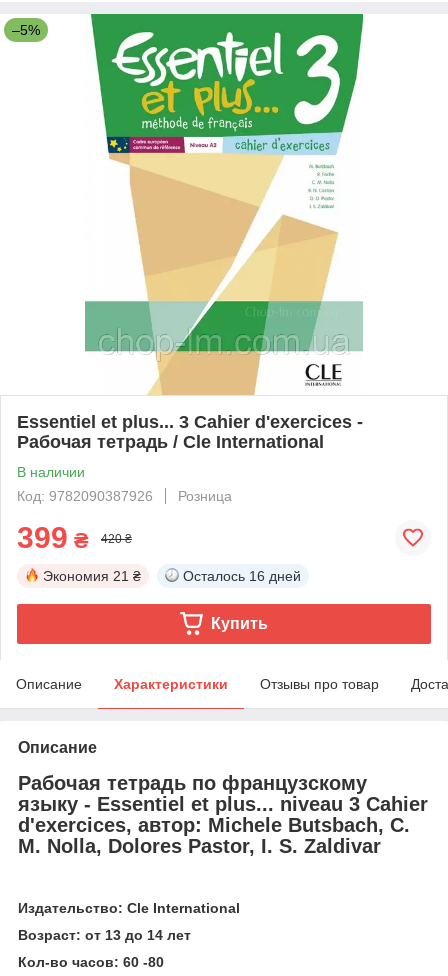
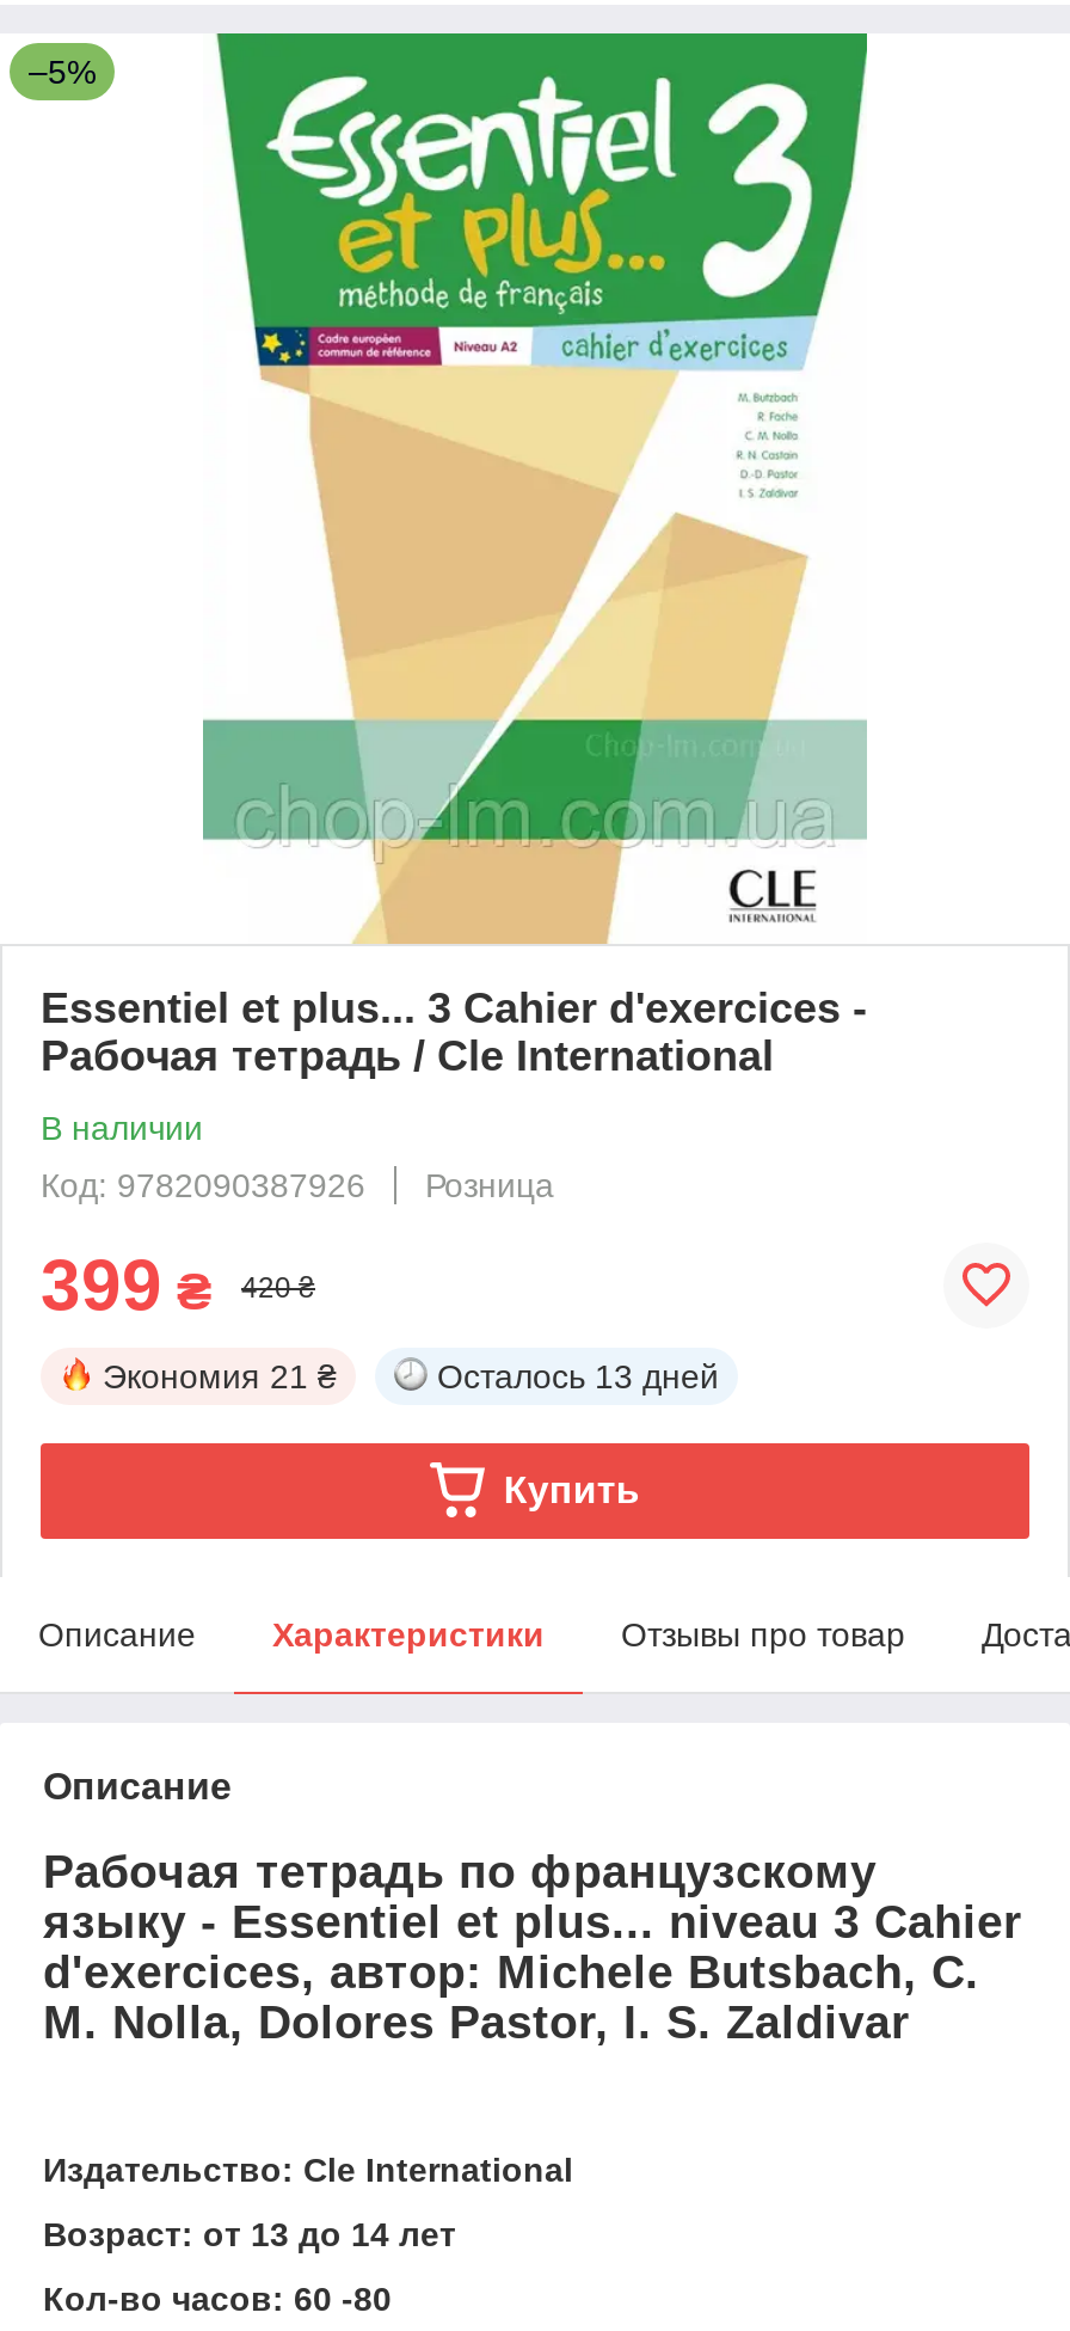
- Осталось 16 дней
+ Осталось 13 дней
